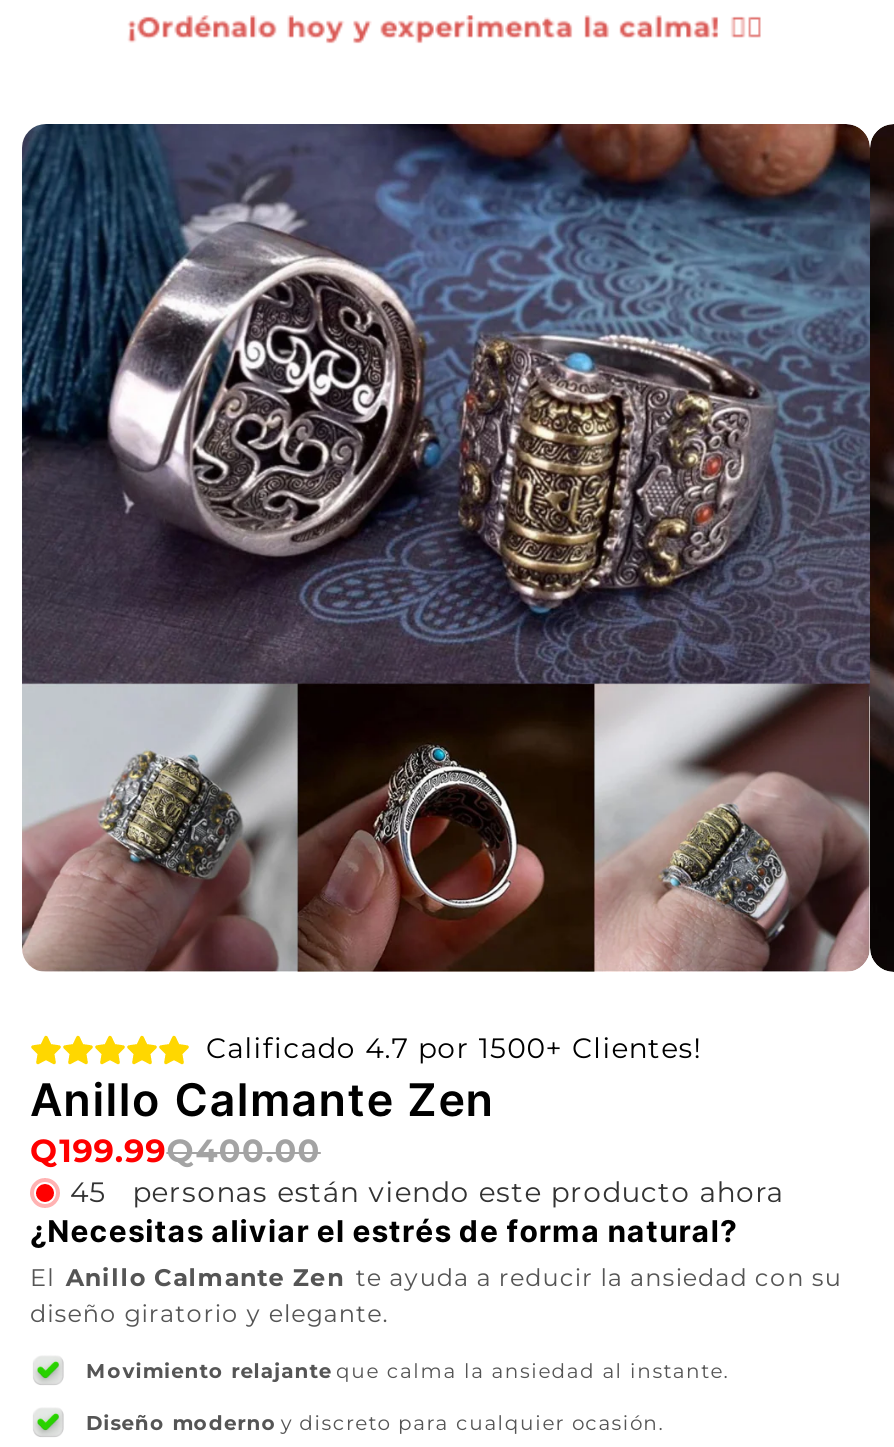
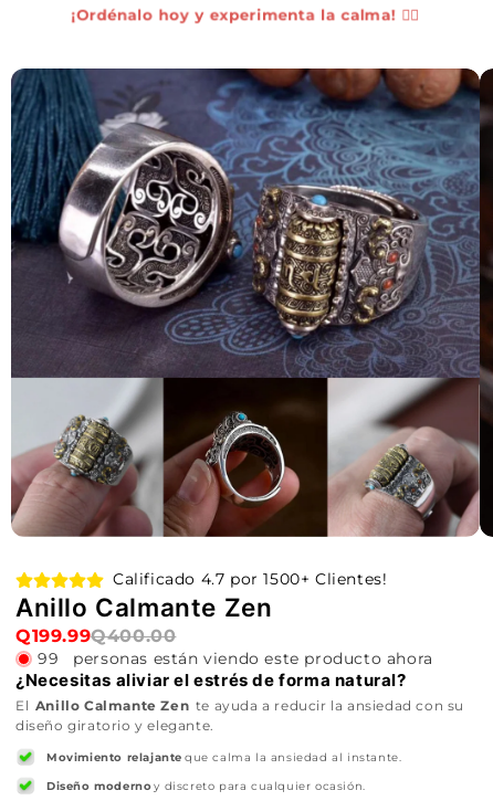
- 45 personas están viendo este producto ahora
+ 99 personas están viendo este producto ahora
